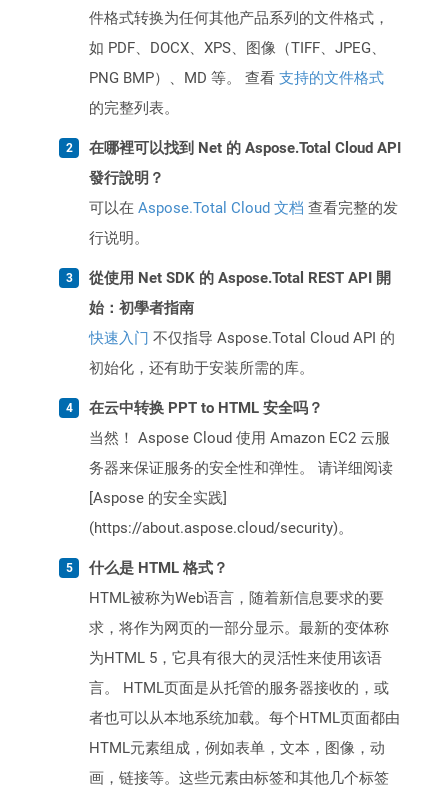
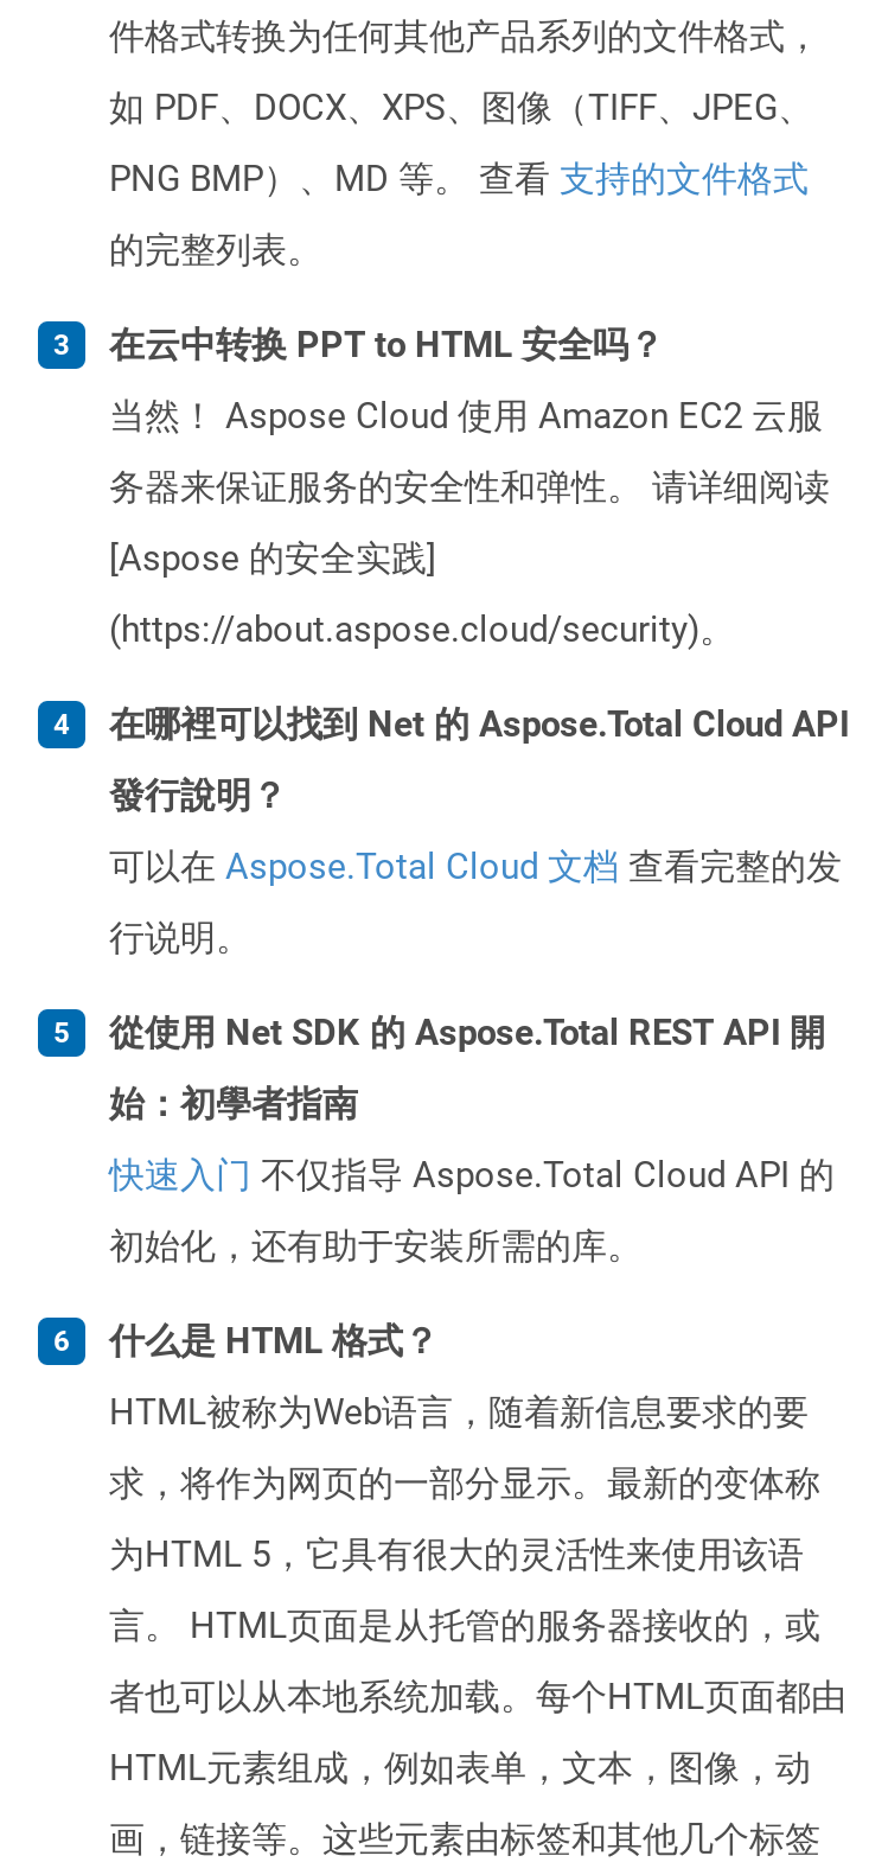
moved down: 在哪裡可以找到 Net 的 Aspose.Total Cloud API | 發行說明？ | 可以在Aspose.Total Cloud 文档查看完整的发 | 行说明。 | 從使用 Net SDK 的 Aspose.Total REST API 開 | 始：初學者指南 | 快速入门不仅指导 Aspose.Total Cloud API 的 | 初始化，还有助于安装所需的库。

moved up: 在云中转换 PPT to HTML 安全吗？ | 当然！ Aspose Cloud 使用 Amazon EC2 云服 | 务器来保证服务的安全性和弹性。 请详细阅读 | [Aspose 的安全实践] | (https://about.aspose.cloud/security)。
